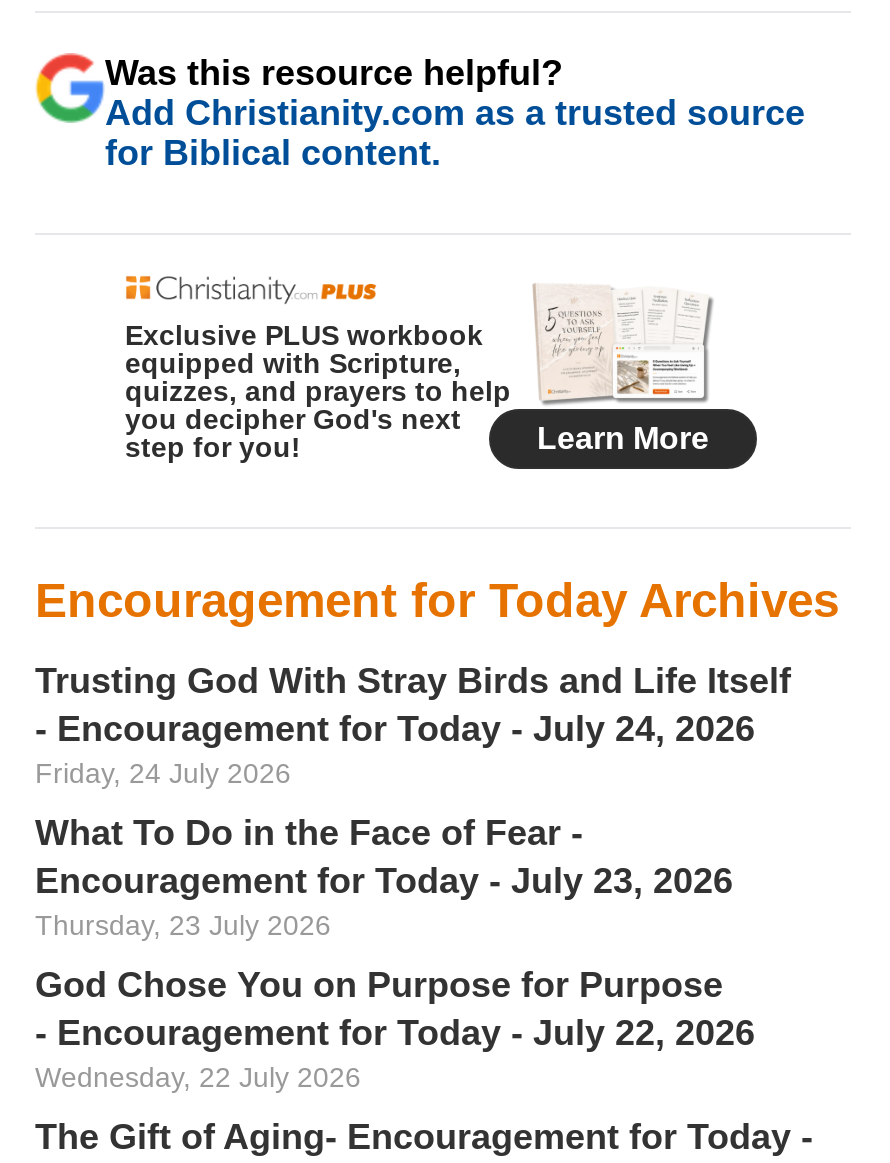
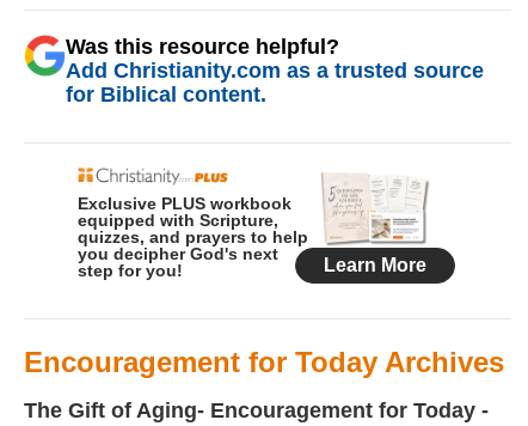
- Trusting God With Stray Birds and Life Itself
- - Encouragement for Today - July 24, 2026
- Friday, 24 July 2026
- What To Do in the Face of Fear -
- Encouragement for Today - July 23, 2026
- Thursday, 23 July 2026
- God Chose You on Purpose for Purpose
- - Encouragement for Today - July 22, 2026
- Wednesday, 22 July 2026
